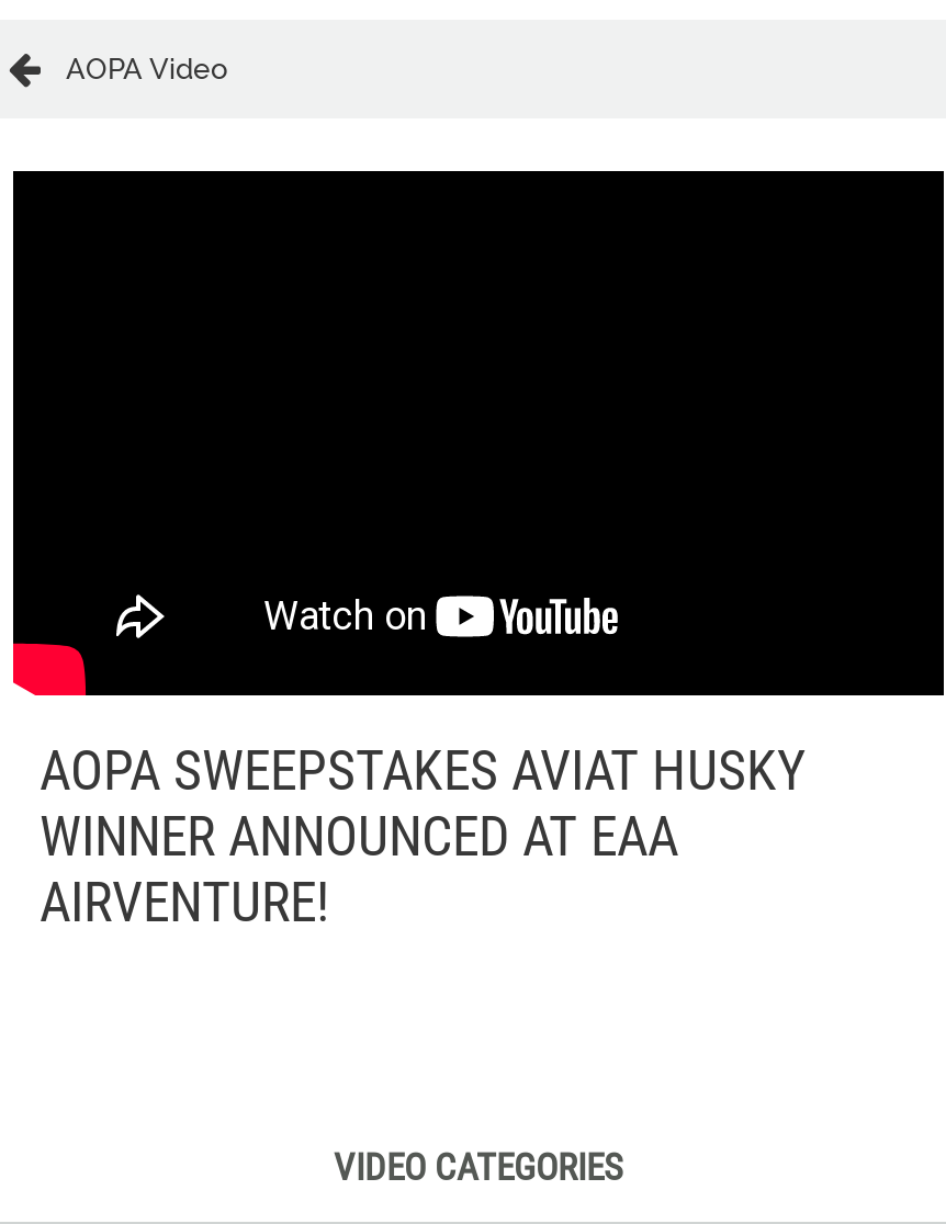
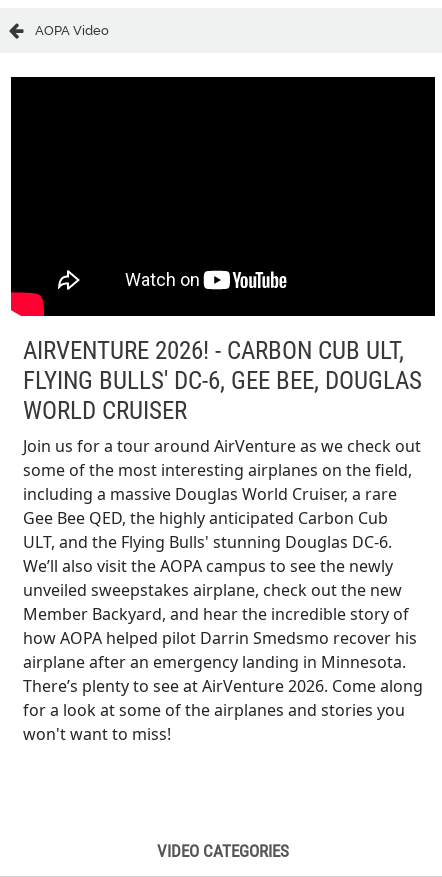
- AOPA SWEEPSTAKES AVIAT HUSKY
- WINNER ANNOUNCED AT EAA
- AIRVENTURE!
+ AIRVENTURE 2026! - CARBON CUB ULT,
+ FLYING BULLS' DC-6, GEE BEE, DOUGLAS
+ WORLD CRUISER
+ Join us for a tour around AirVenture as we check out
+ some of the most interesting airplanes on the field,
+ including a massive Douglas World Cruiser, a rare
+ Gee Bee QED, the highly anticipated Carbon Cub
+ ULT, and the Flying Bulls' stunning Douglas DC-6.
+ We’ll also visit the AOPA campus to see the newly
+ unveiled sweepstakes airplane, check out the new
+ Member Backyard, and hear the incredible story of
+ how AOPA helped pilot Darrin Smedsmo recover his
+ airplane after an emergency landing in Minnesota.
+ There’s plenty to see at AirVenture 2026. Come along
+ for a look at some of the airplanes and stories you
+ won't want to miss!
